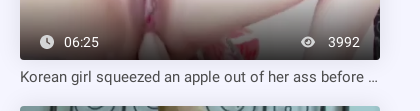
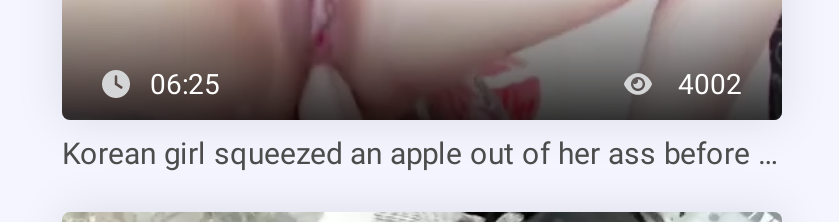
- 3992
+ 4002
